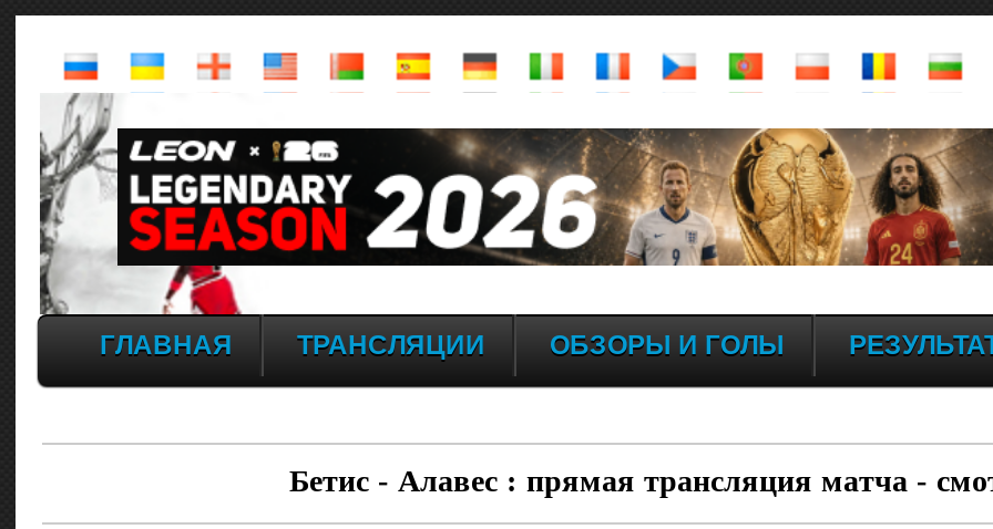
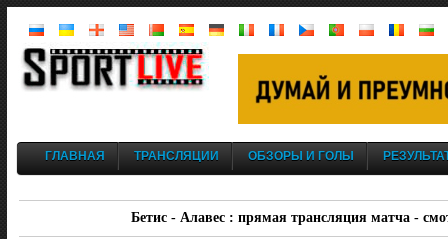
- [image]
+ [image]
